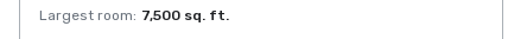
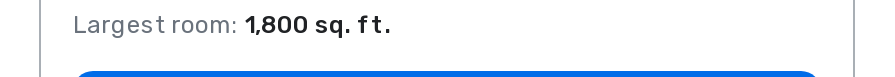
- Largest room: 7,500 sq. ft.
+ Largest room: 1,800 sq. ft.
